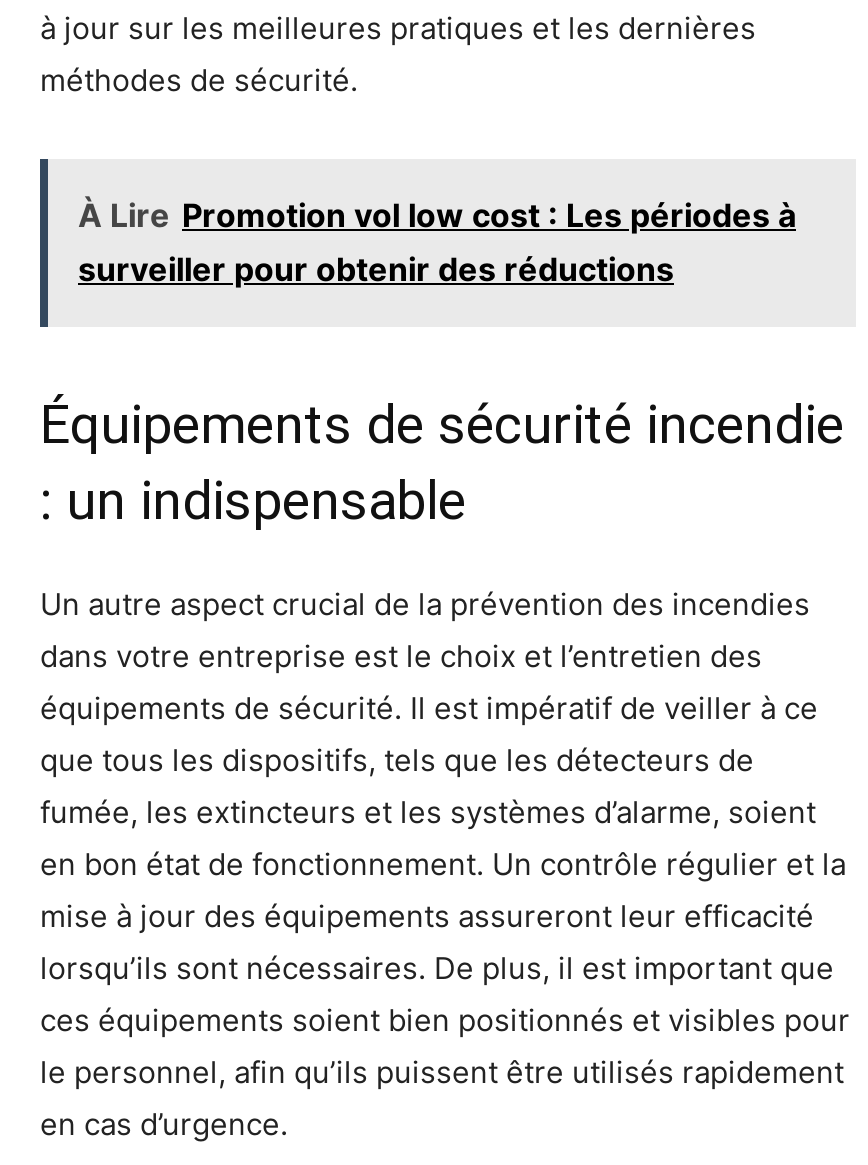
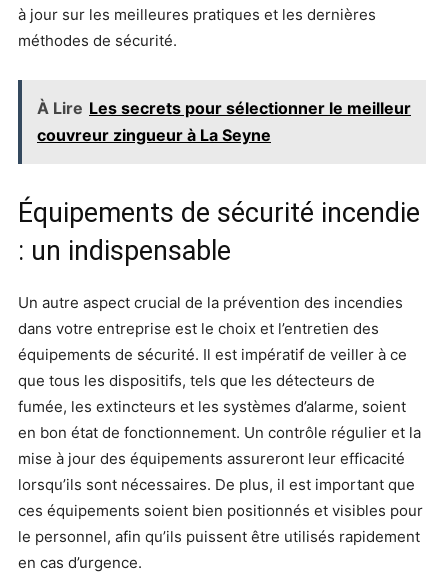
- À Lire Promotion vol low cost : Les périodes à
- surveiller pour obtenir des réductions
+ À Lire Les secrets pour sélectionner le meilleur
+ couvreur zingueur à La Seyne
